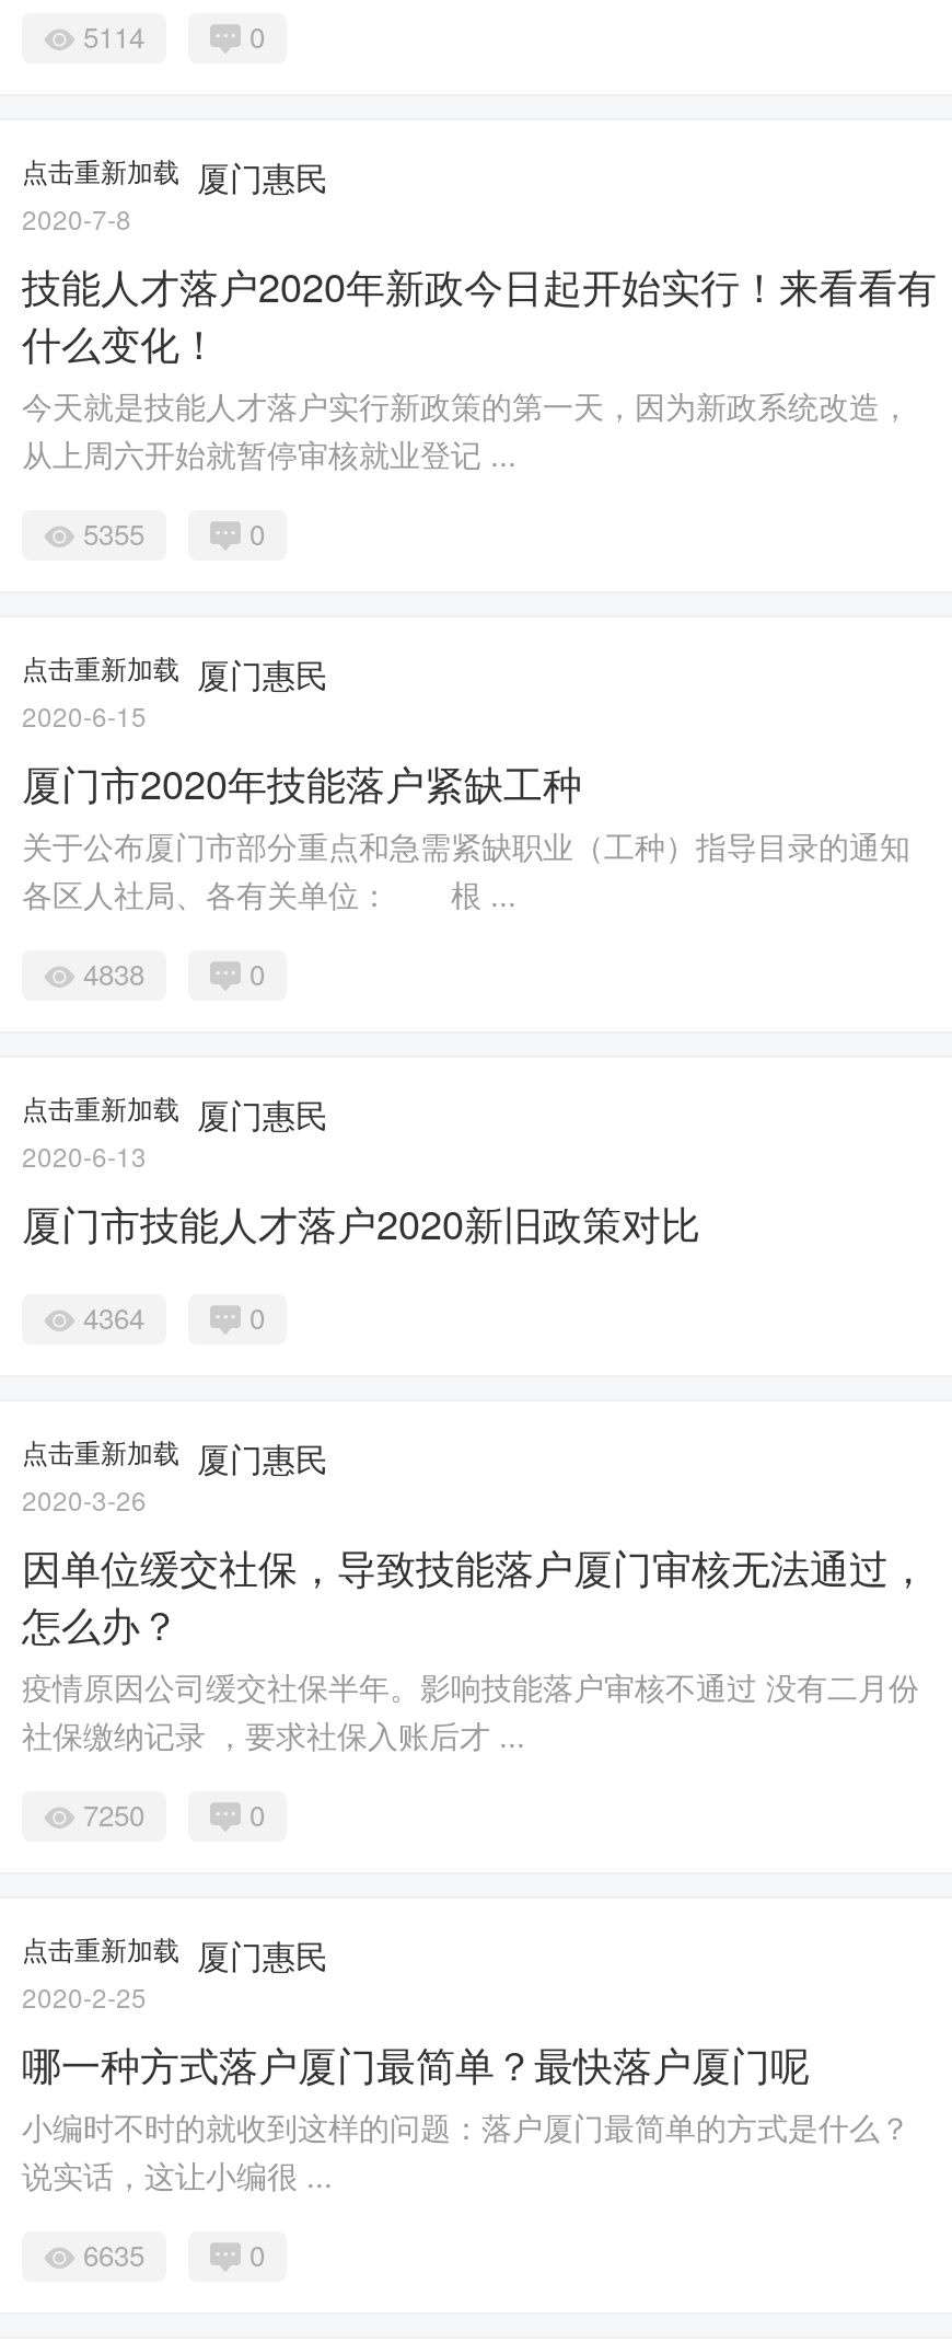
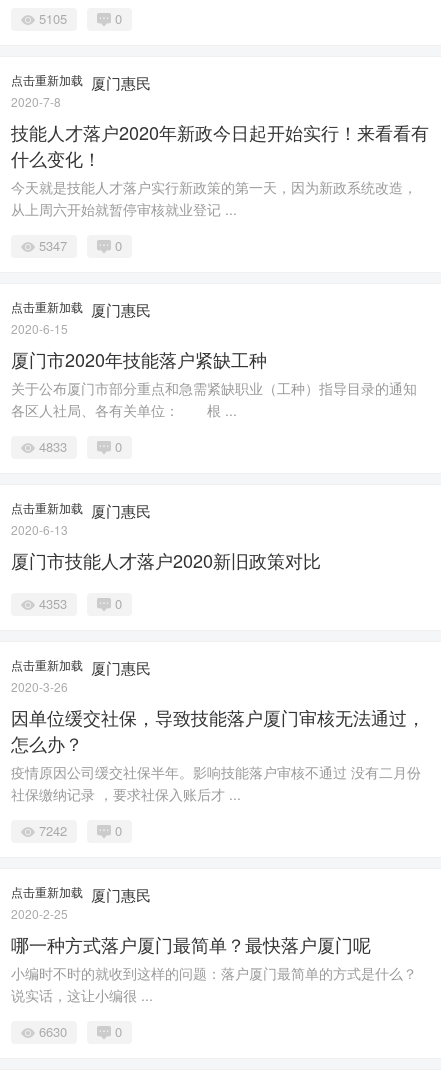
- 5114
+ 5105

- 5355
+ 5347

- 4838
+ 4833

- 4364
+ 4353

- 7250
+ 7242

- 6635
+ 6630
